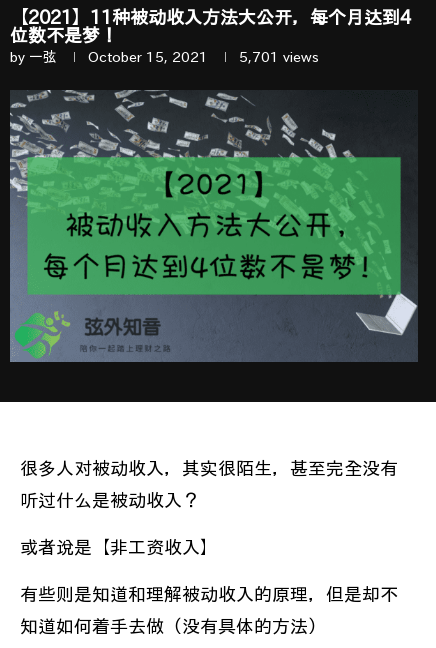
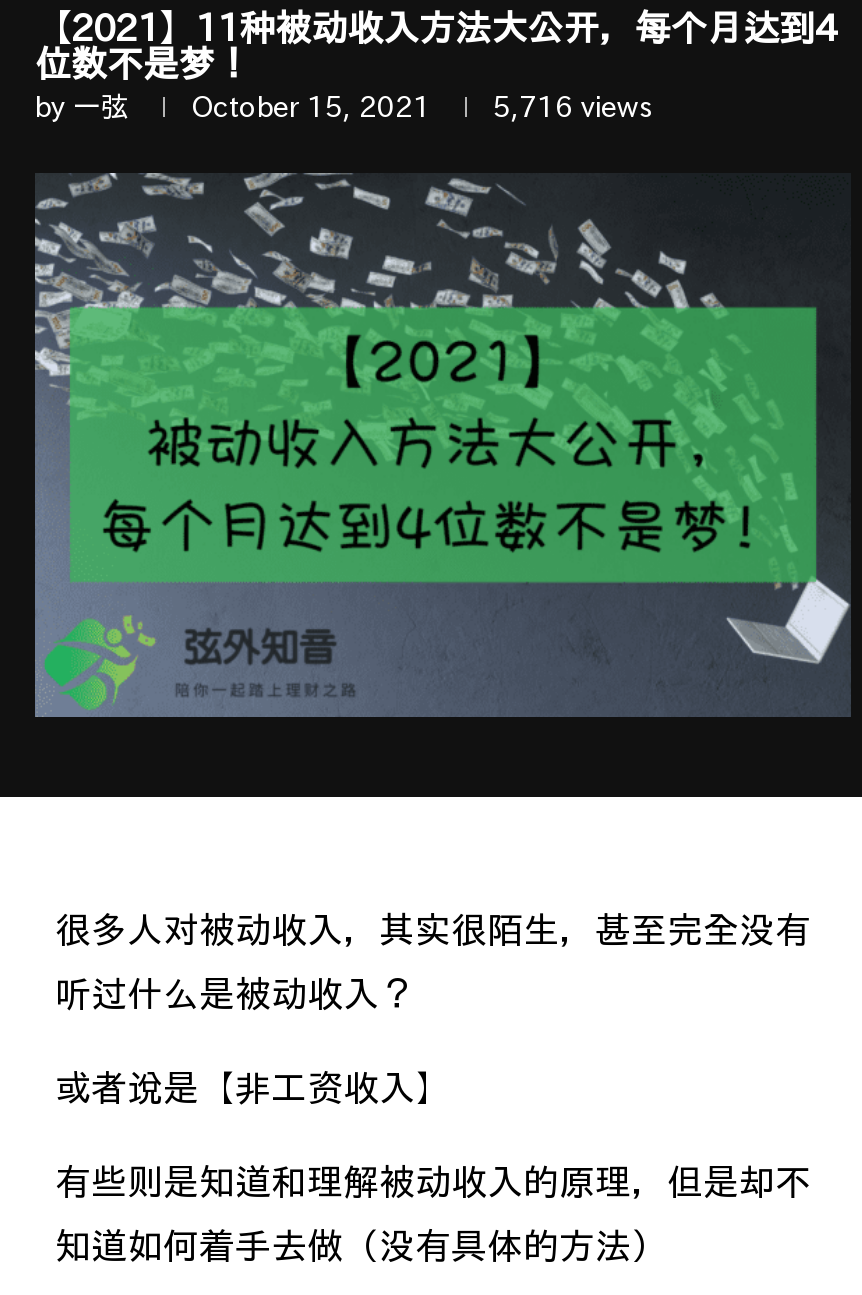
- 5,701 views
+ 5,716 views
